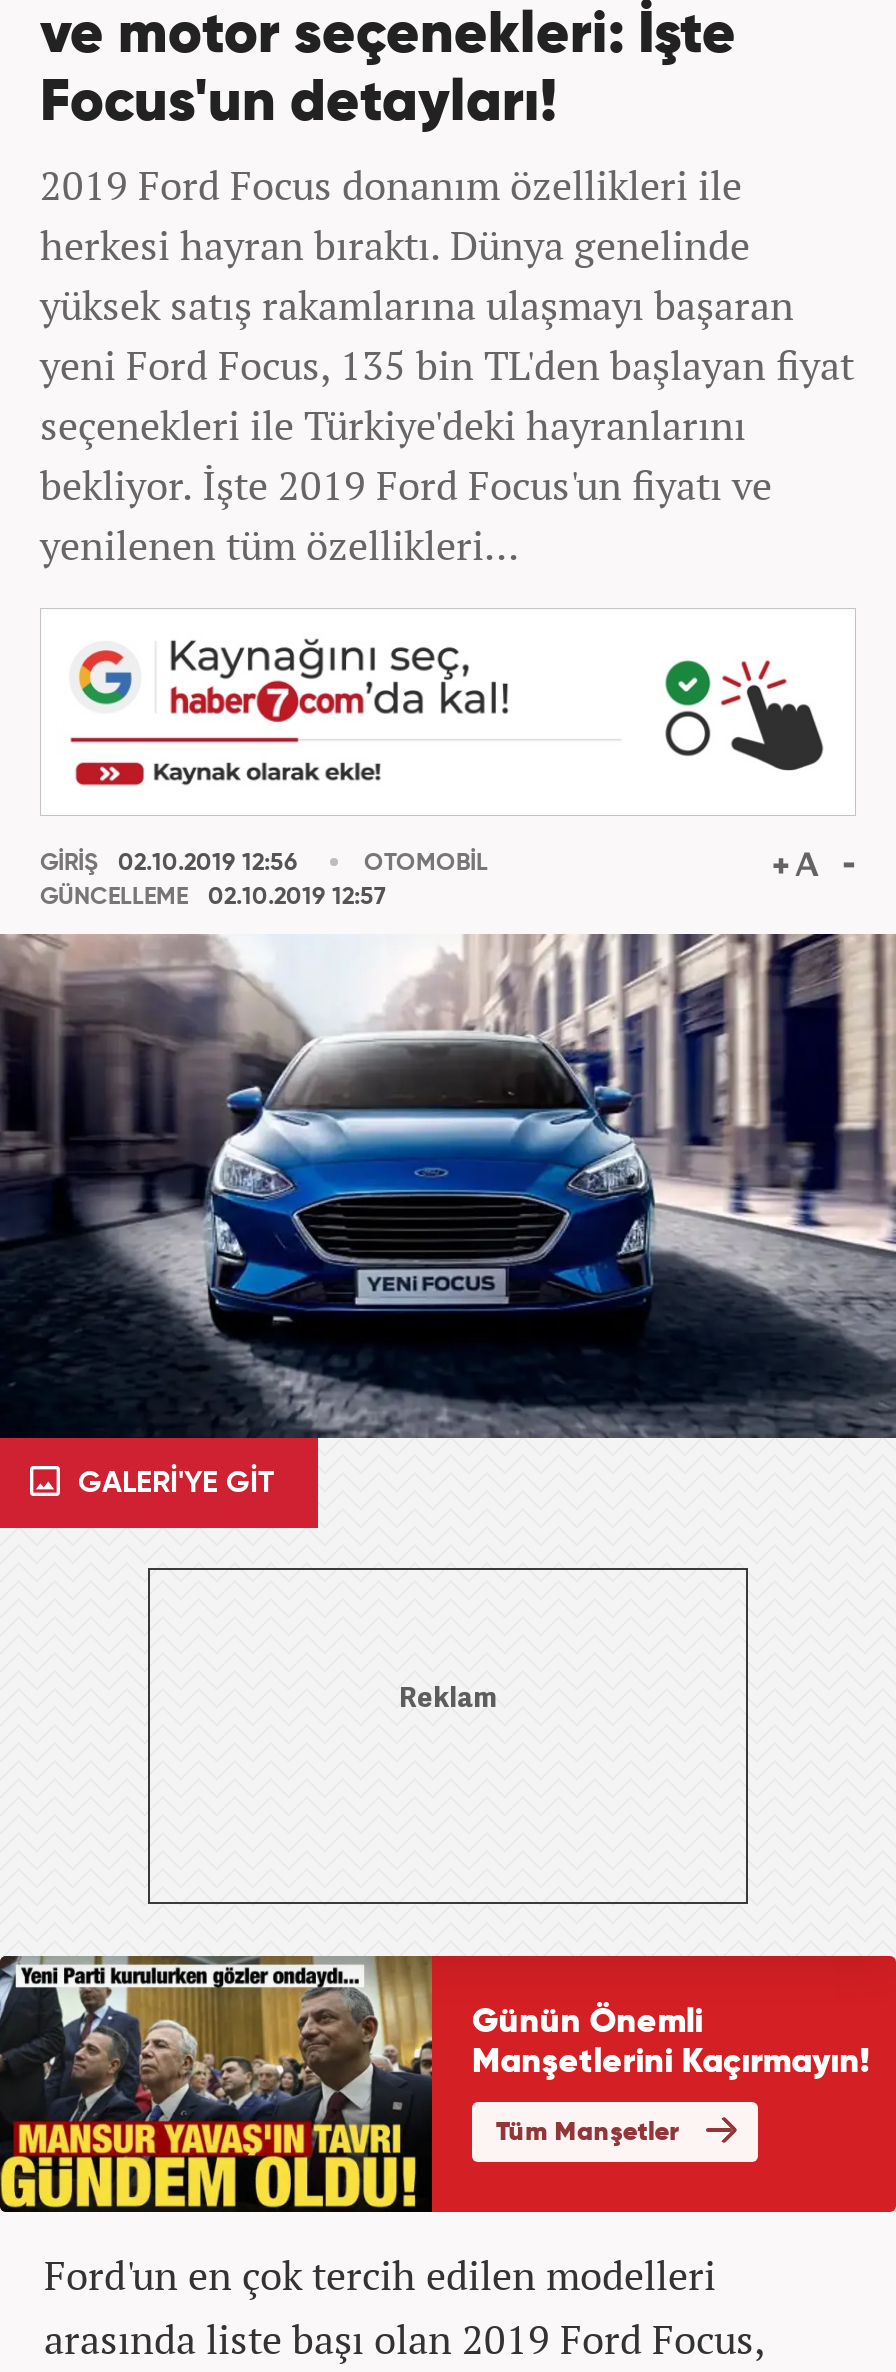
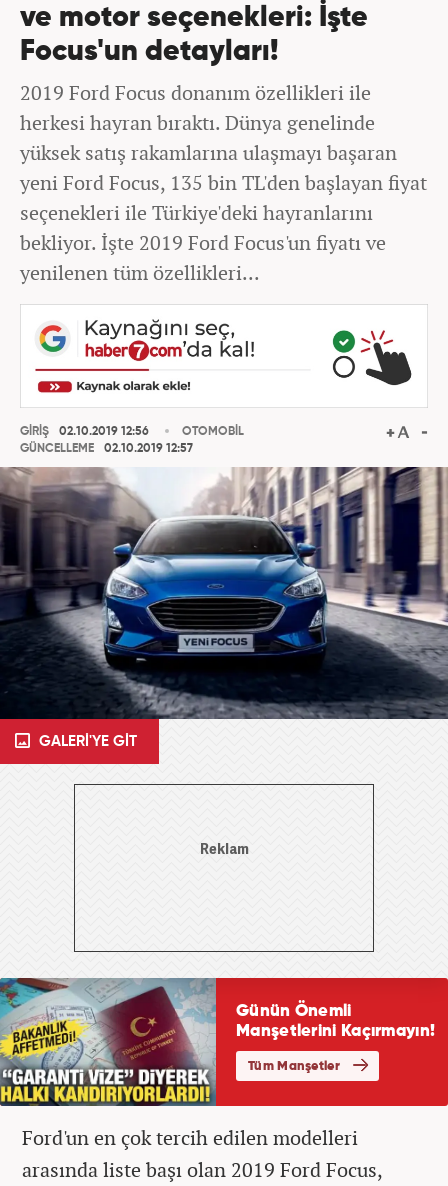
- [image]
+ [image]
